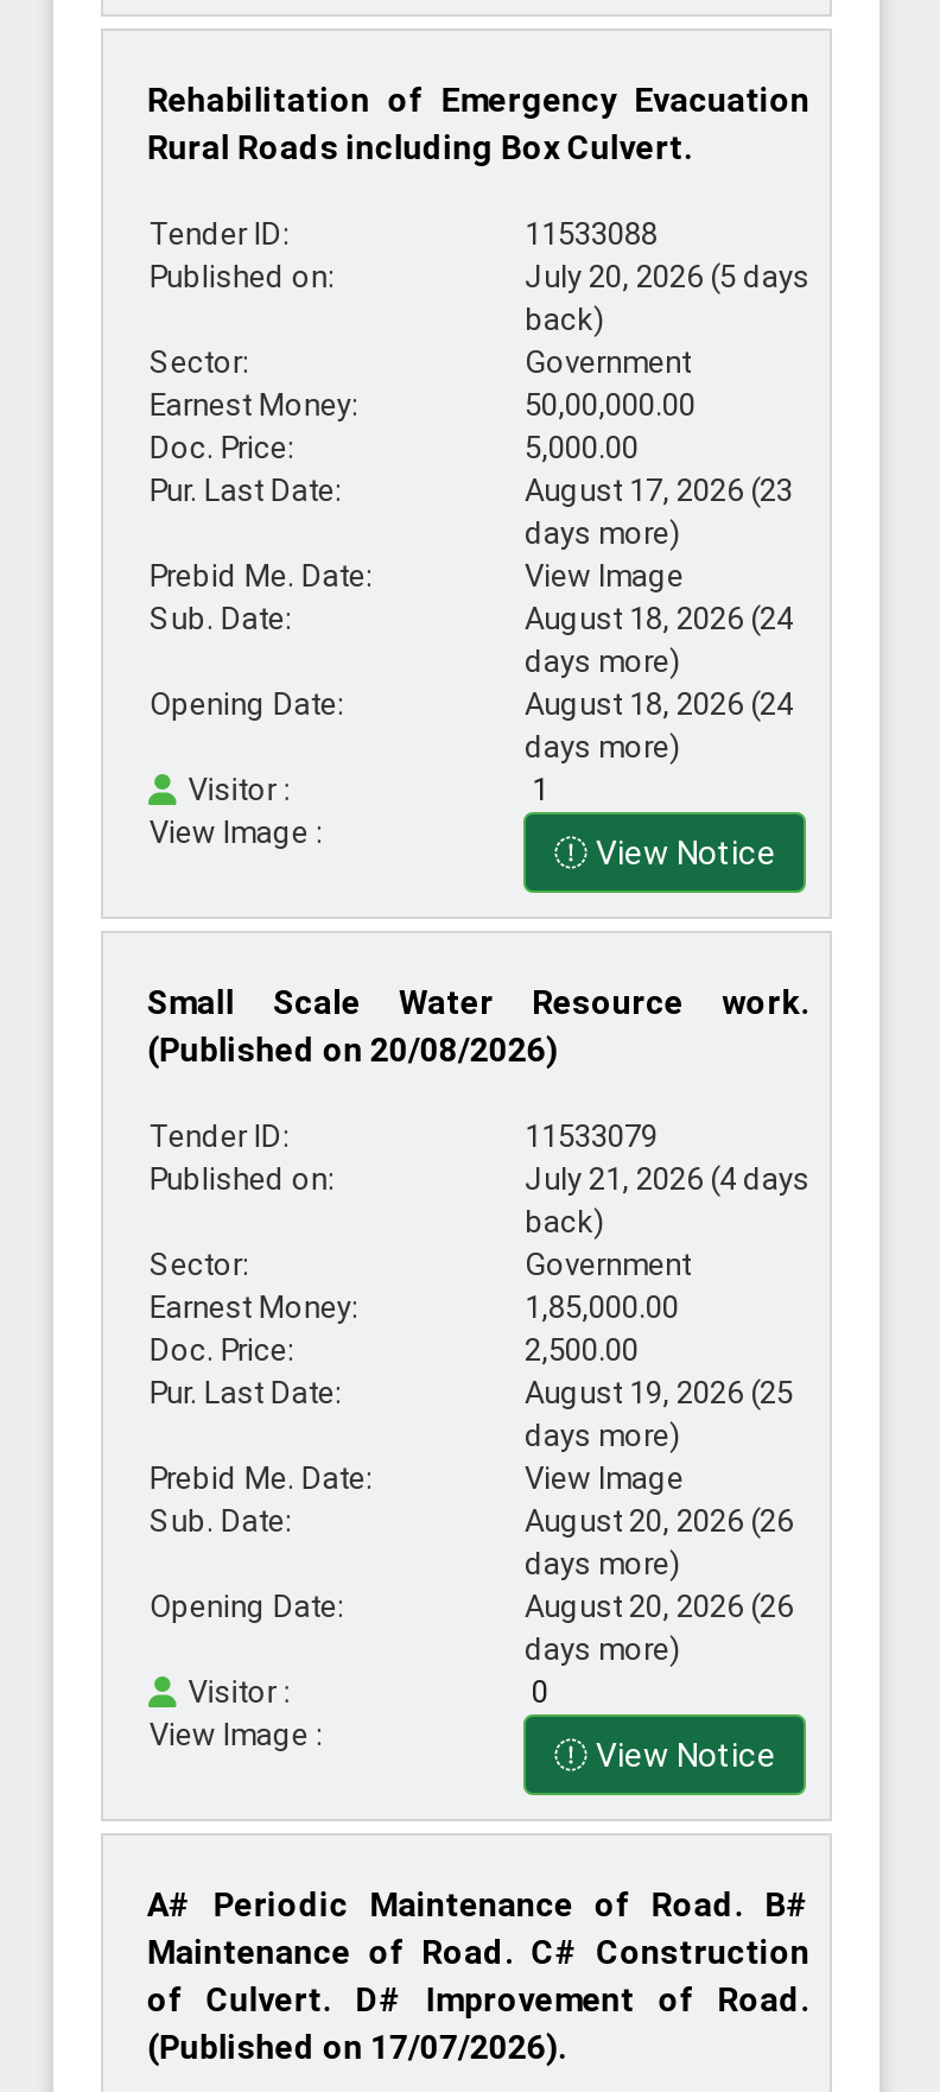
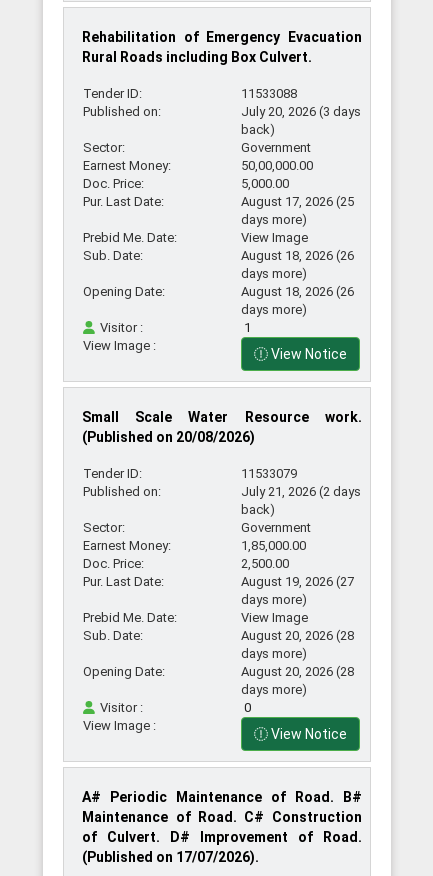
- July 20, 2026 (5 days
+ July 20, 2026 (3 days

- August 17, 2026 (23
+ August 17, 2026 (25

- August 18, 2026 (24
+ August 18, 2026 (26

- August 18, 2026 (24
+ August 18, 2026 (26

- July 21, 2026 (4 days
+ July 21, 2026 (2 days

- August 19, 2026 (25
+ August 19, 2026 (27

- August 20, 2026 (26
+ August 20, 2026 (28

- August 20, 2026 (26
+ August 20, 2026 (28
